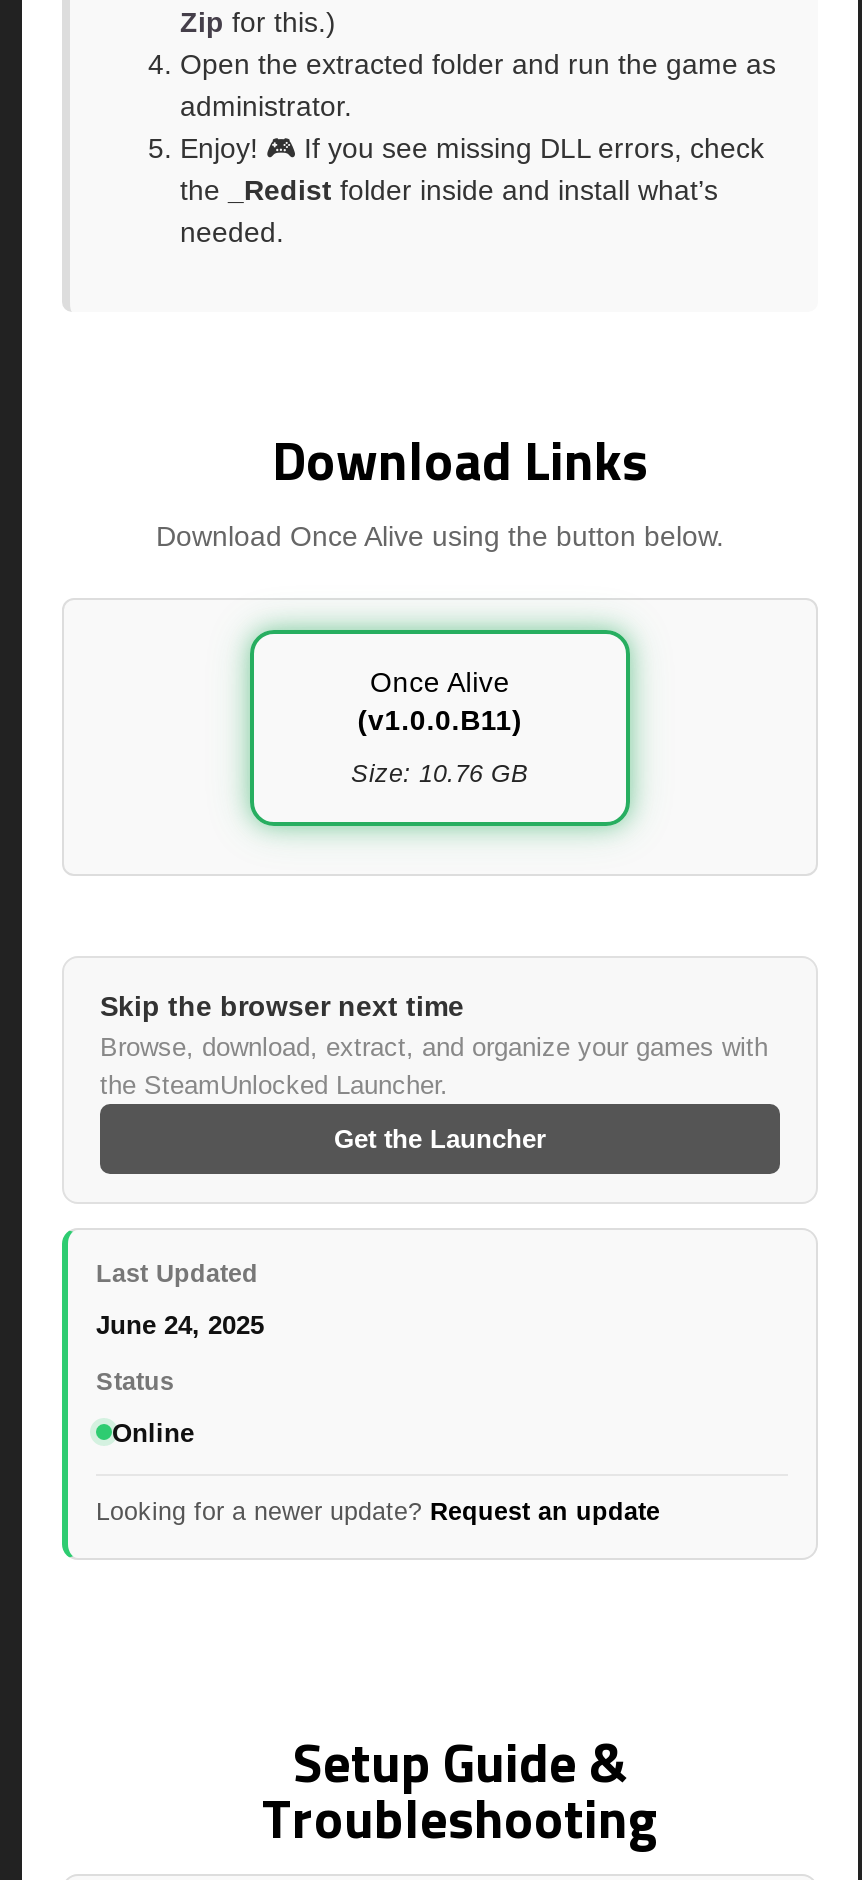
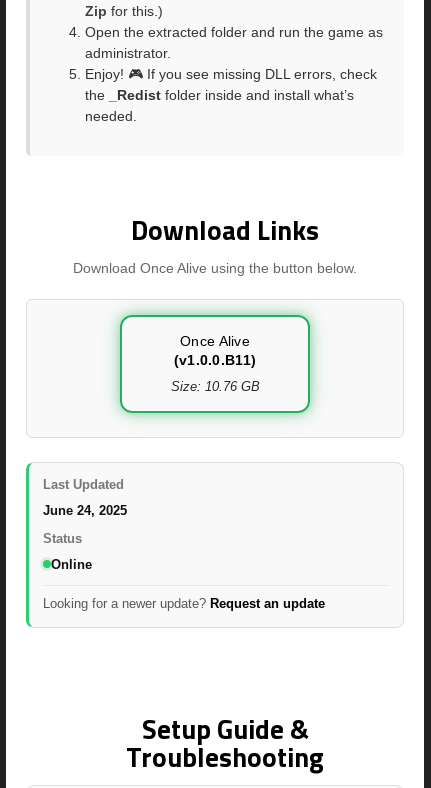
- Skip the browser next time
- Browse, download, extract, and organize your games with
- the SteamUnlocked Launcher.
- Get the Launcher
